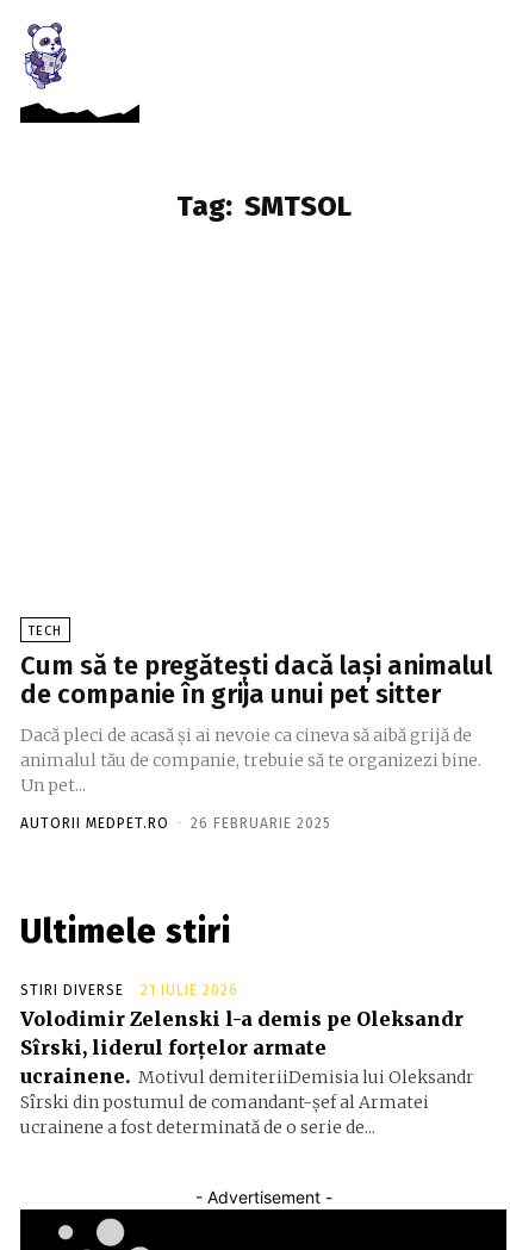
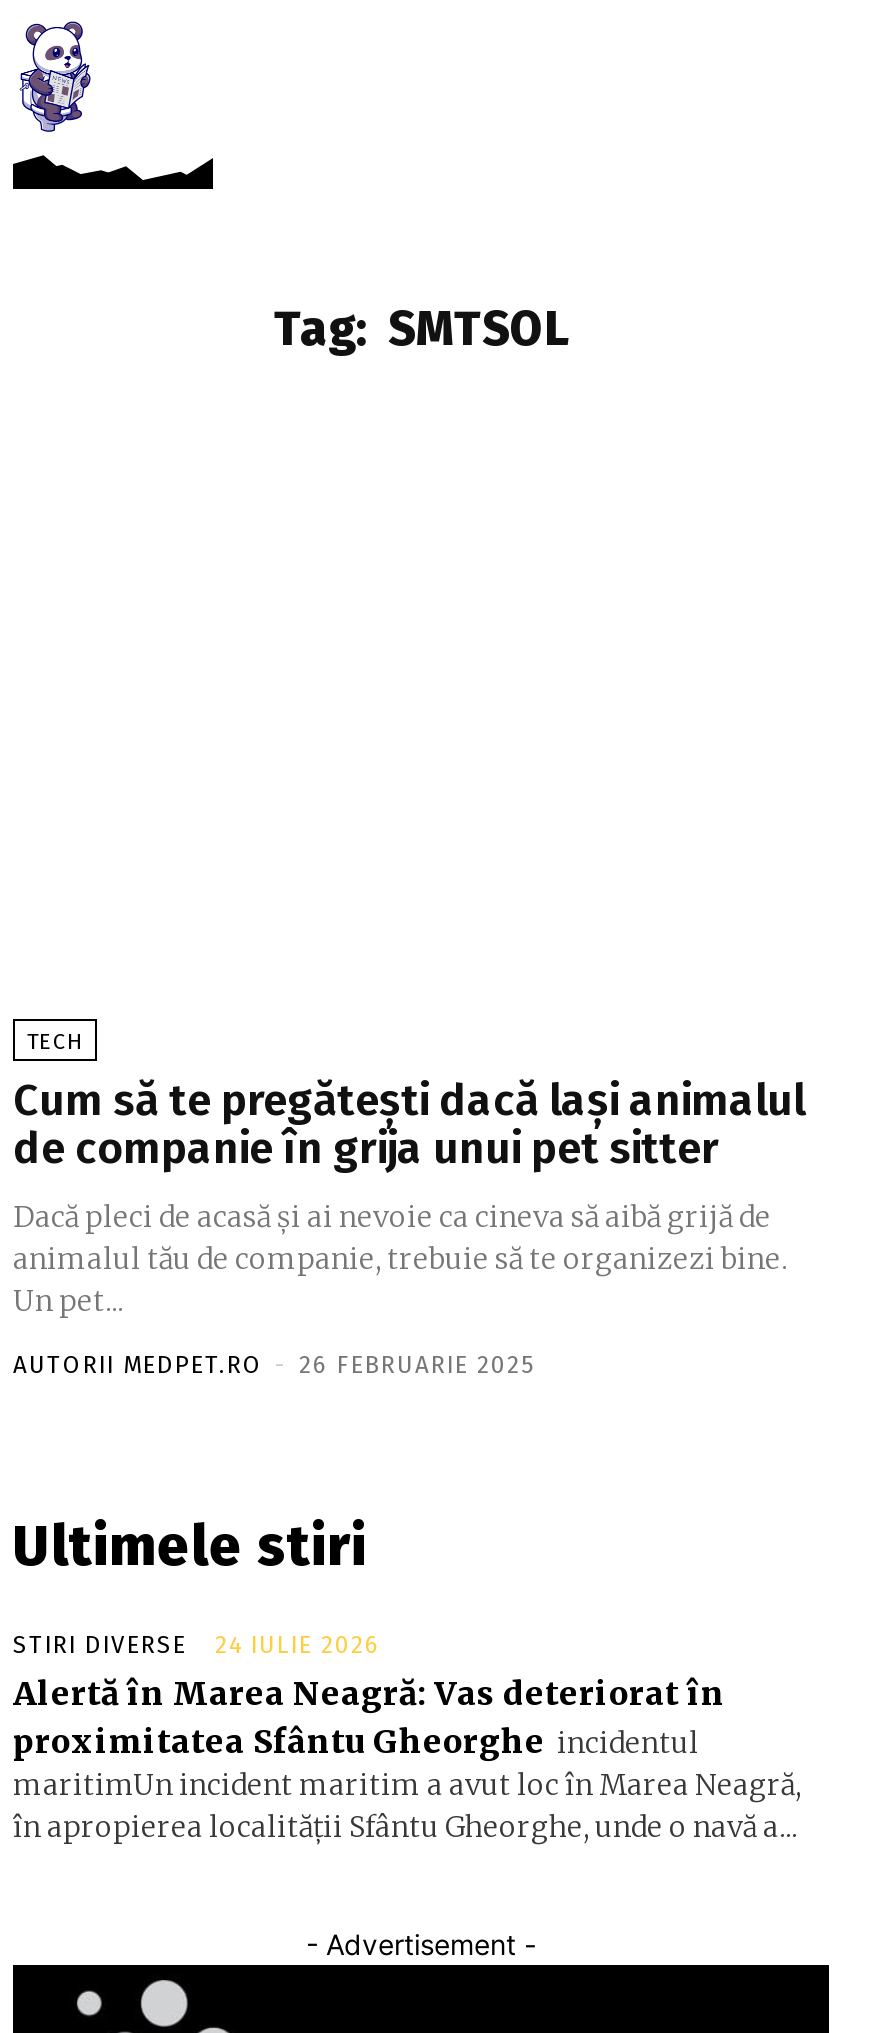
- 21 IULIE 2026
- Volodimir Zelenski l-a demis pe Oleksandr
- Sîrski, liderul forțelor armate
- ucrainene. Motivul demiteriiDemisia lui Oleksandr
- Sîrski din postumul de comandant-șef al Armatei
- ucrainene a fost determinată de o serie de...
+ 24 IULIE 2026
+ Alertă în Marea Neagră: Vas deteriorat în
+ proximitatea Sfântu Gheorghe incidentul
+ maritimUn incident maritim a avut loc în Marea Neagră,
+ în apropierea localității Sfântu Gheorghe, unde o navă a...
